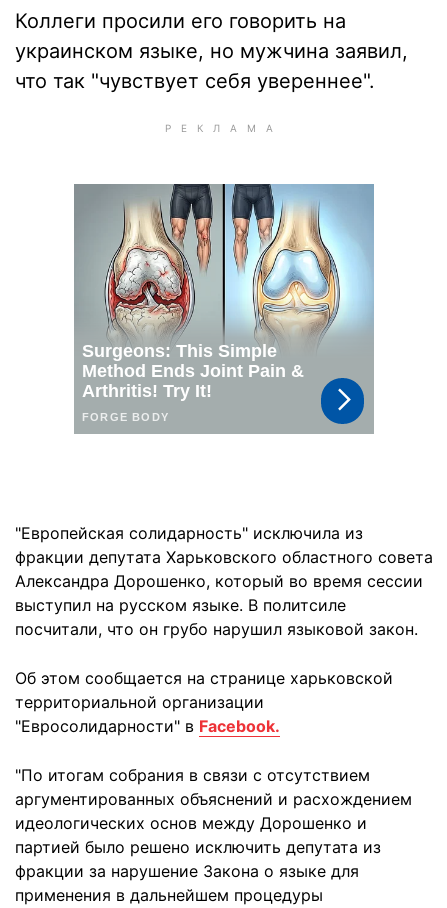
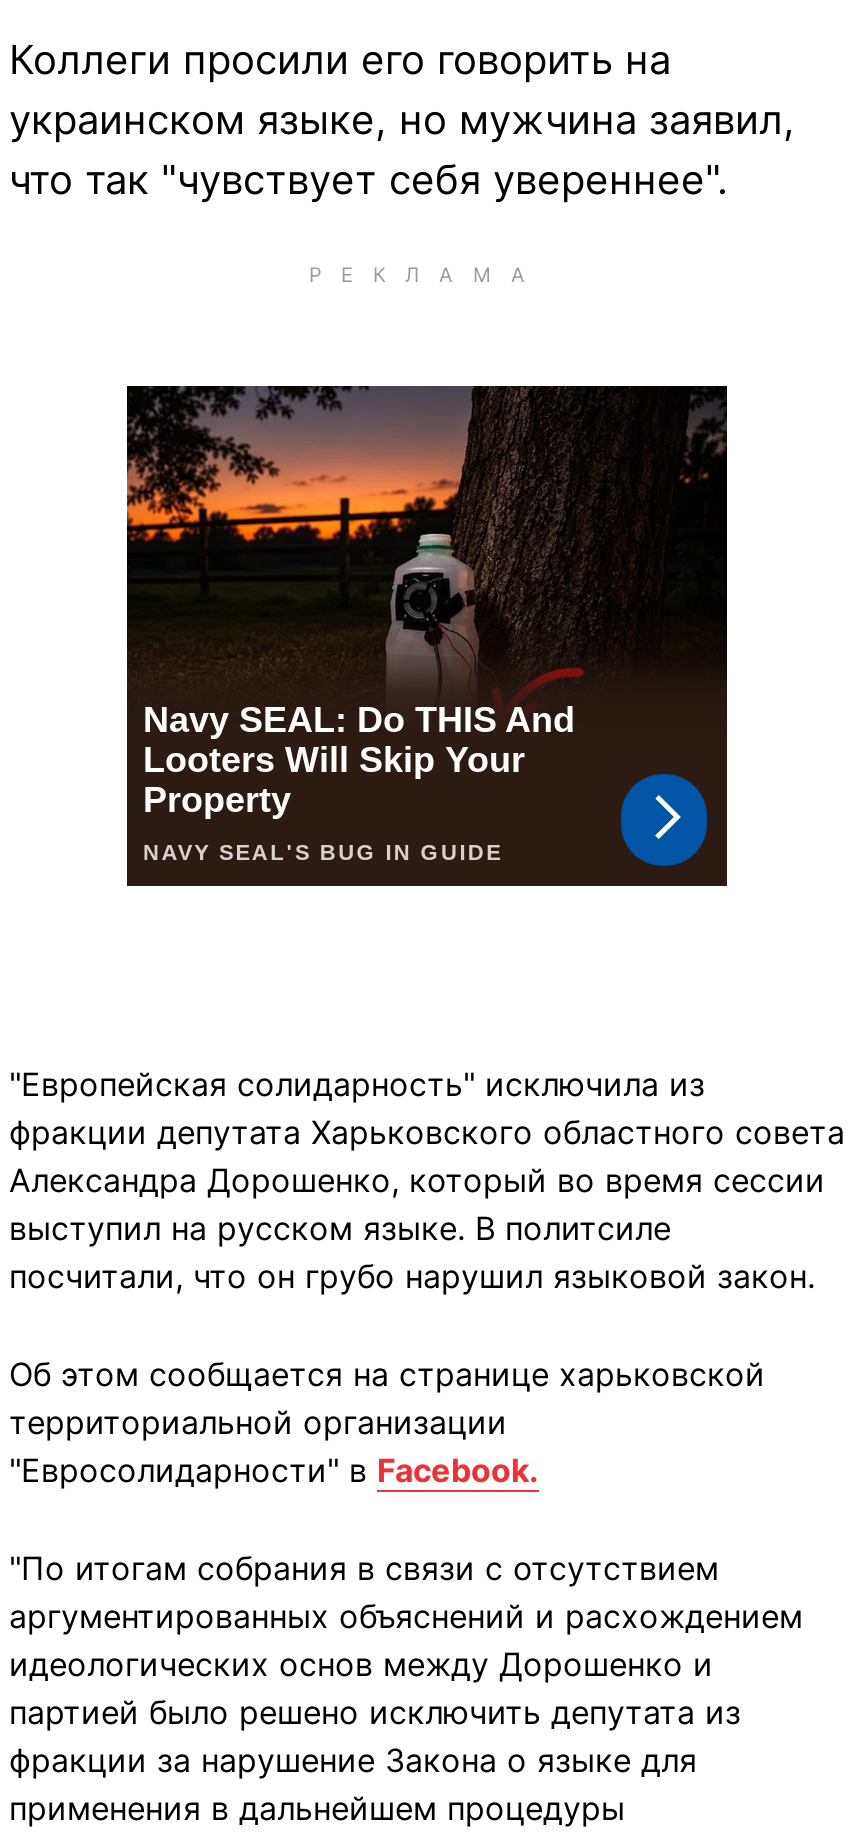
- [image]
+ [image]
